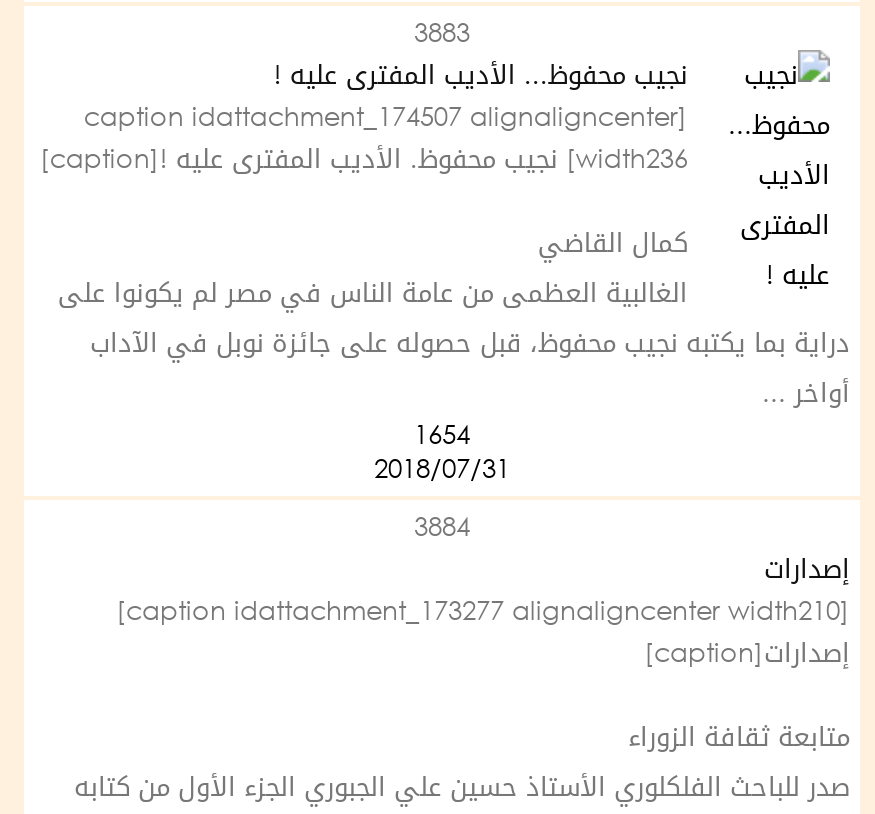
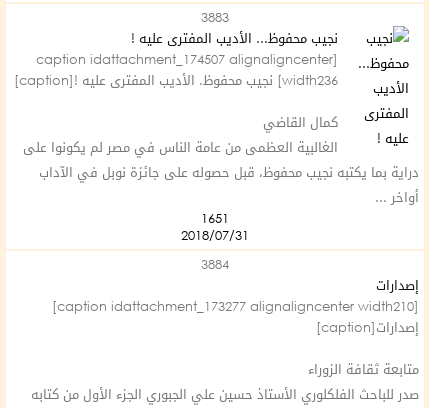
- 1654
+ 1651
